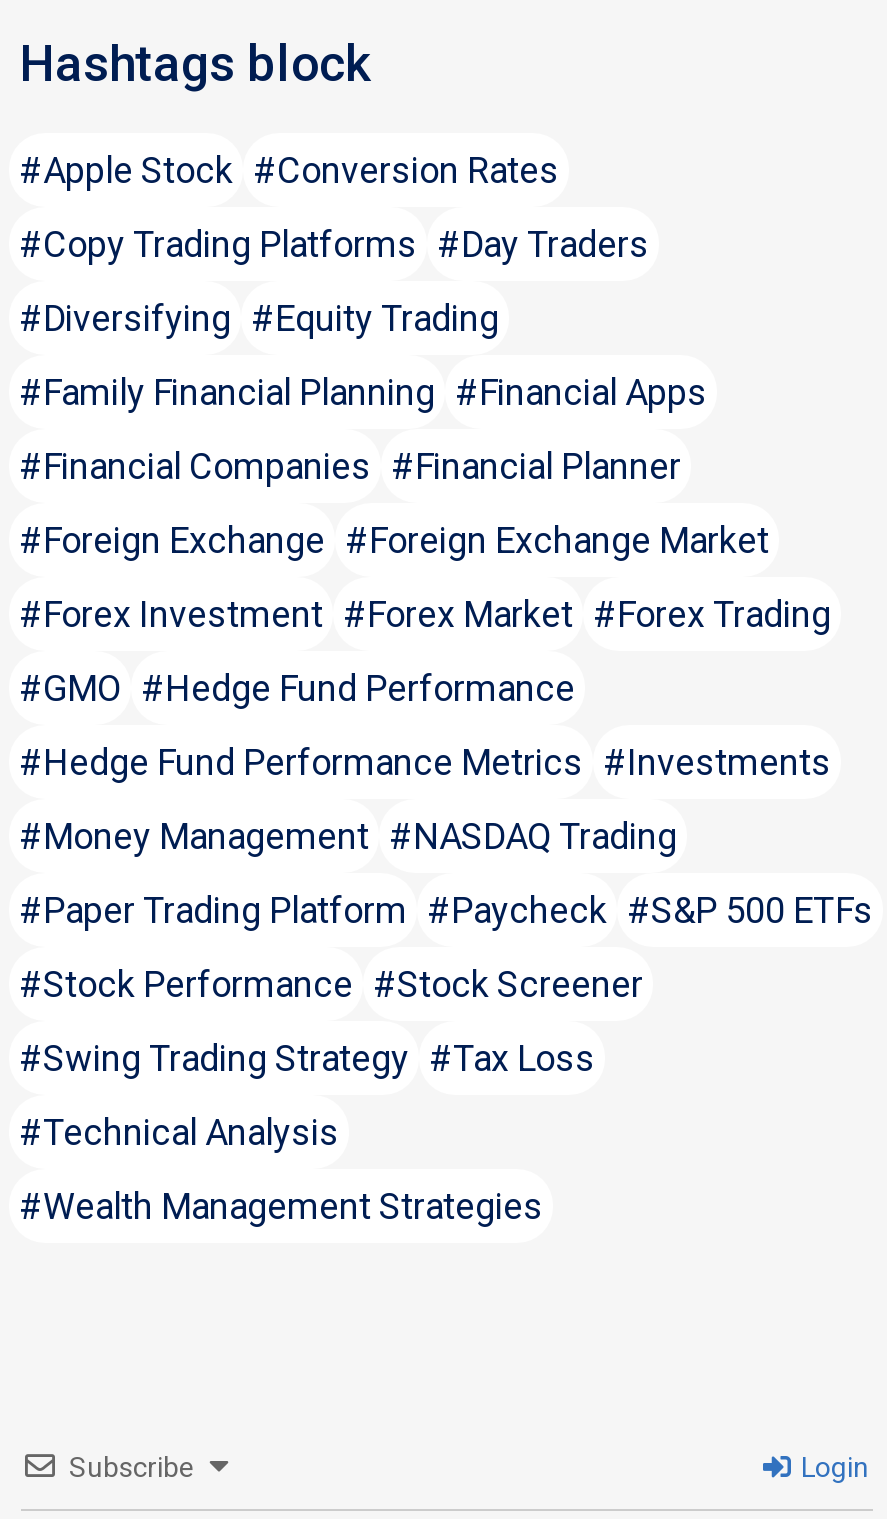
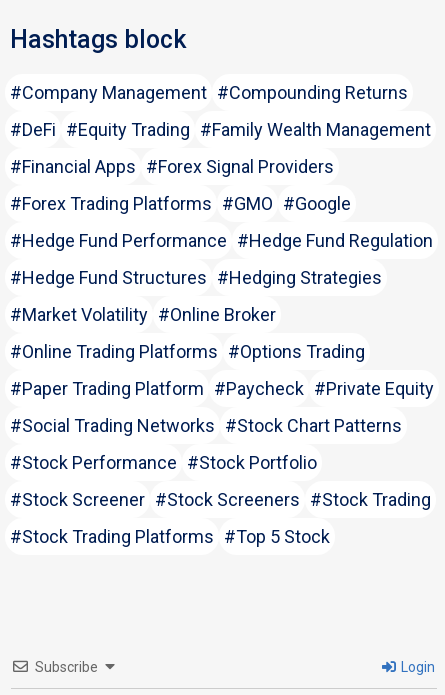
- #Apple Stock #Conversion Rates
- #Copy Trading Platforms #Day Traders
- #Diversifying #Equity Trading
- #Family Financial Planning #Financial Apps
- #Financial Companies #Financial Planner
- #Foreign Exchange #Foreign Exchange Market
- #Forex Investment #Forex Market #Forex Trading
- #GMO #Hedge Fund Performance
- #Hedge Fund Performance Metrics #Investments
- #Money Management #NASDAQ Trading
- #Paper Trading Platform #Paycheck #S&P 500 ETFs
- #Stock Performance #Stock Screener
- #Swing Trading Strategy #Tax Loss
- #Technical Analysis
- #Wealth Management Strategies
+ #Company Management #Compounding Returns
+ #DeFi #Equity Trading #Family Wealth Management
+ #Financial Apps #Forex Signal Providers
+ #Forex Trading Platforms #GMO #Google
+ #Hedge Fund Performance #Hedge Fund Regulation
+ #Hedge Fund Structures #Hedging Strategies
+ #Market Volatility #Online Broker
+ #Online Trading Platforms #Options Trading
+ #Paper Trading Platform #Paycheck #Private Equity
+ #Social Trading Networks #Stock Chart Patterns
+ #Stock Performance #Stock Portfolio
+ #Stock Screener #Stock Screeners #Stock Trading
+ #Stock Trading Platforms #Top 5 Stock
